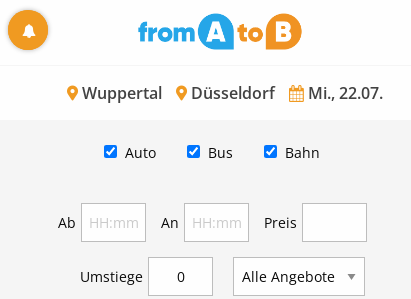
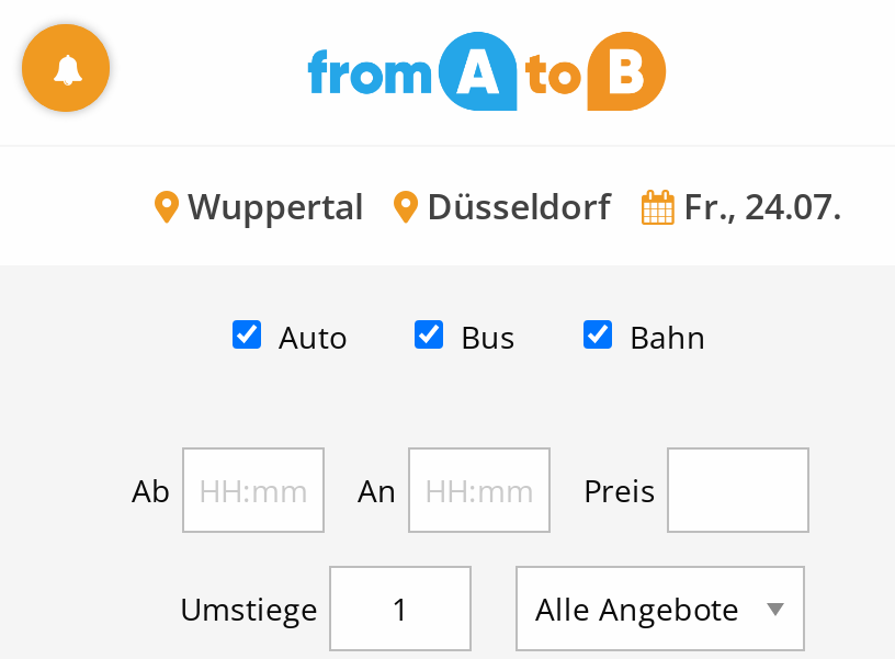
- Wuppertal Düsseldorf Mi., 22.07.
+ Wuppertal Düsseldorf Fr., 24.07.
